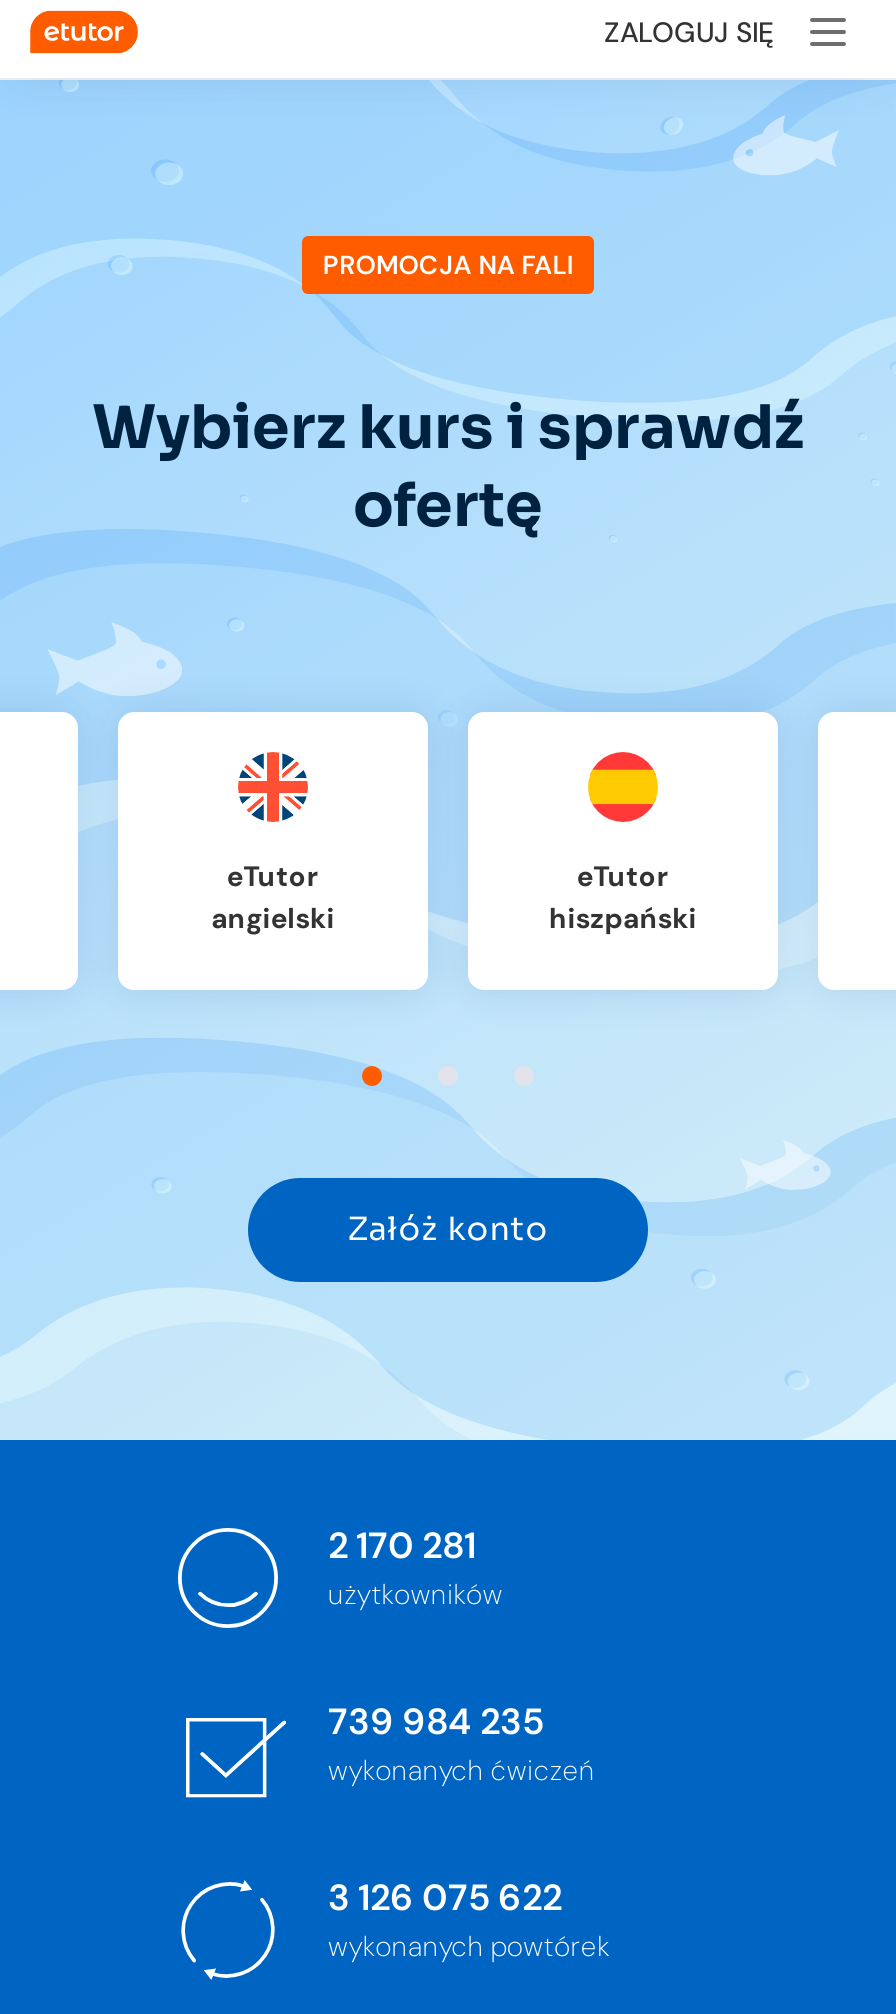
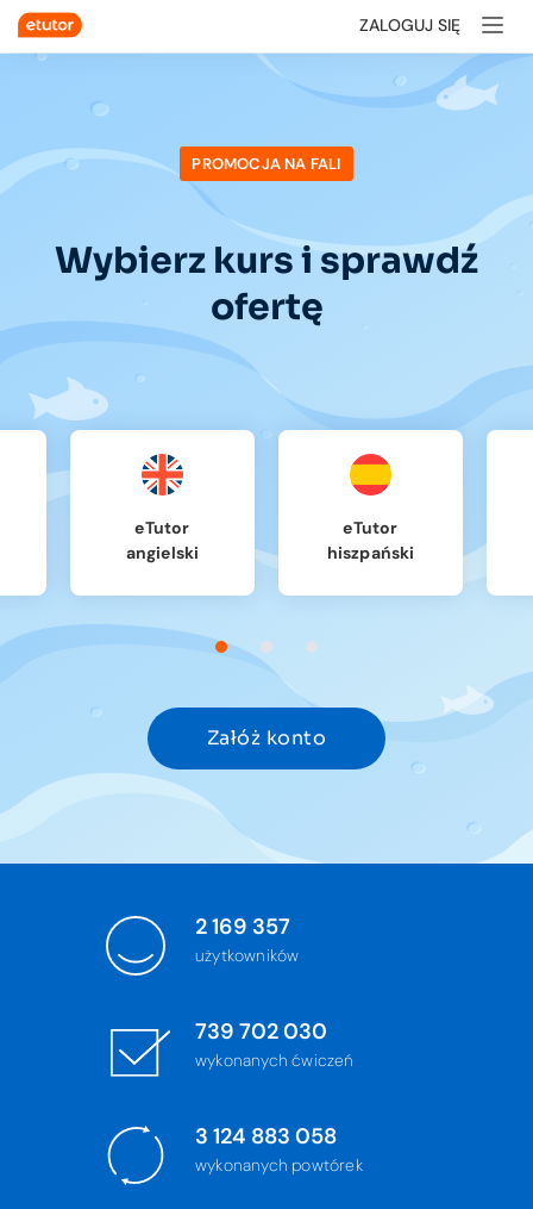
- 2 170 281
+ 2 169 357

- 739 984 235
+ 739 702 030

- 3 126 075 622
+ 3 124 883 058
